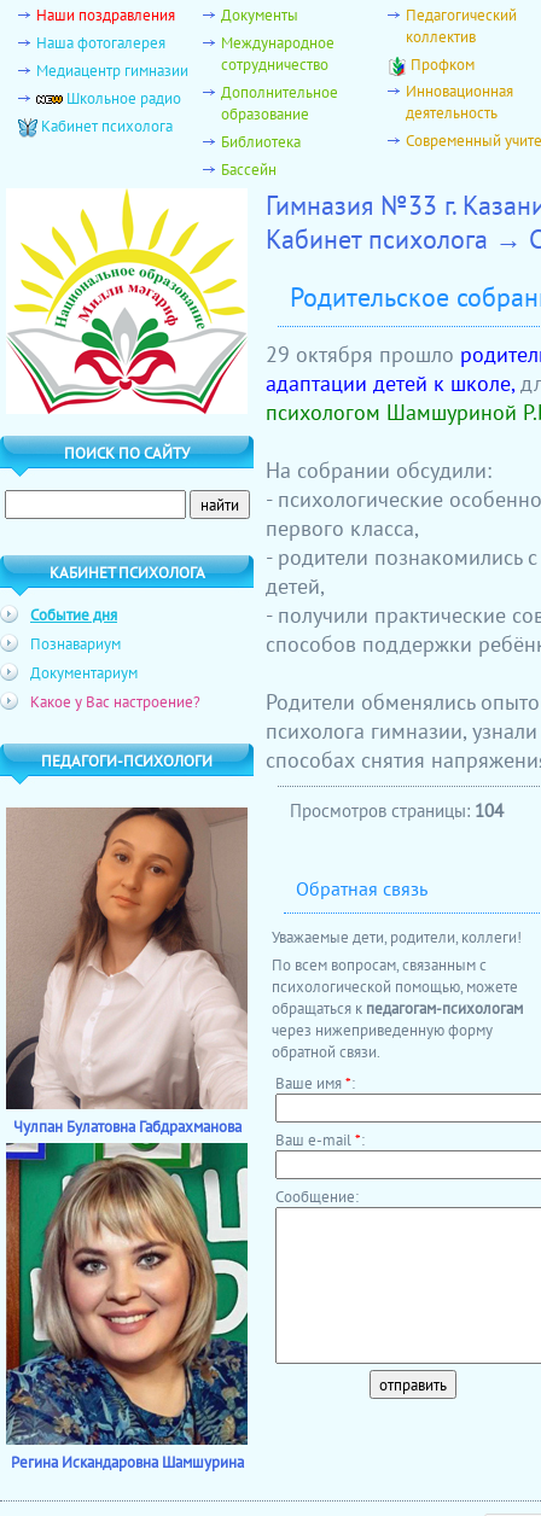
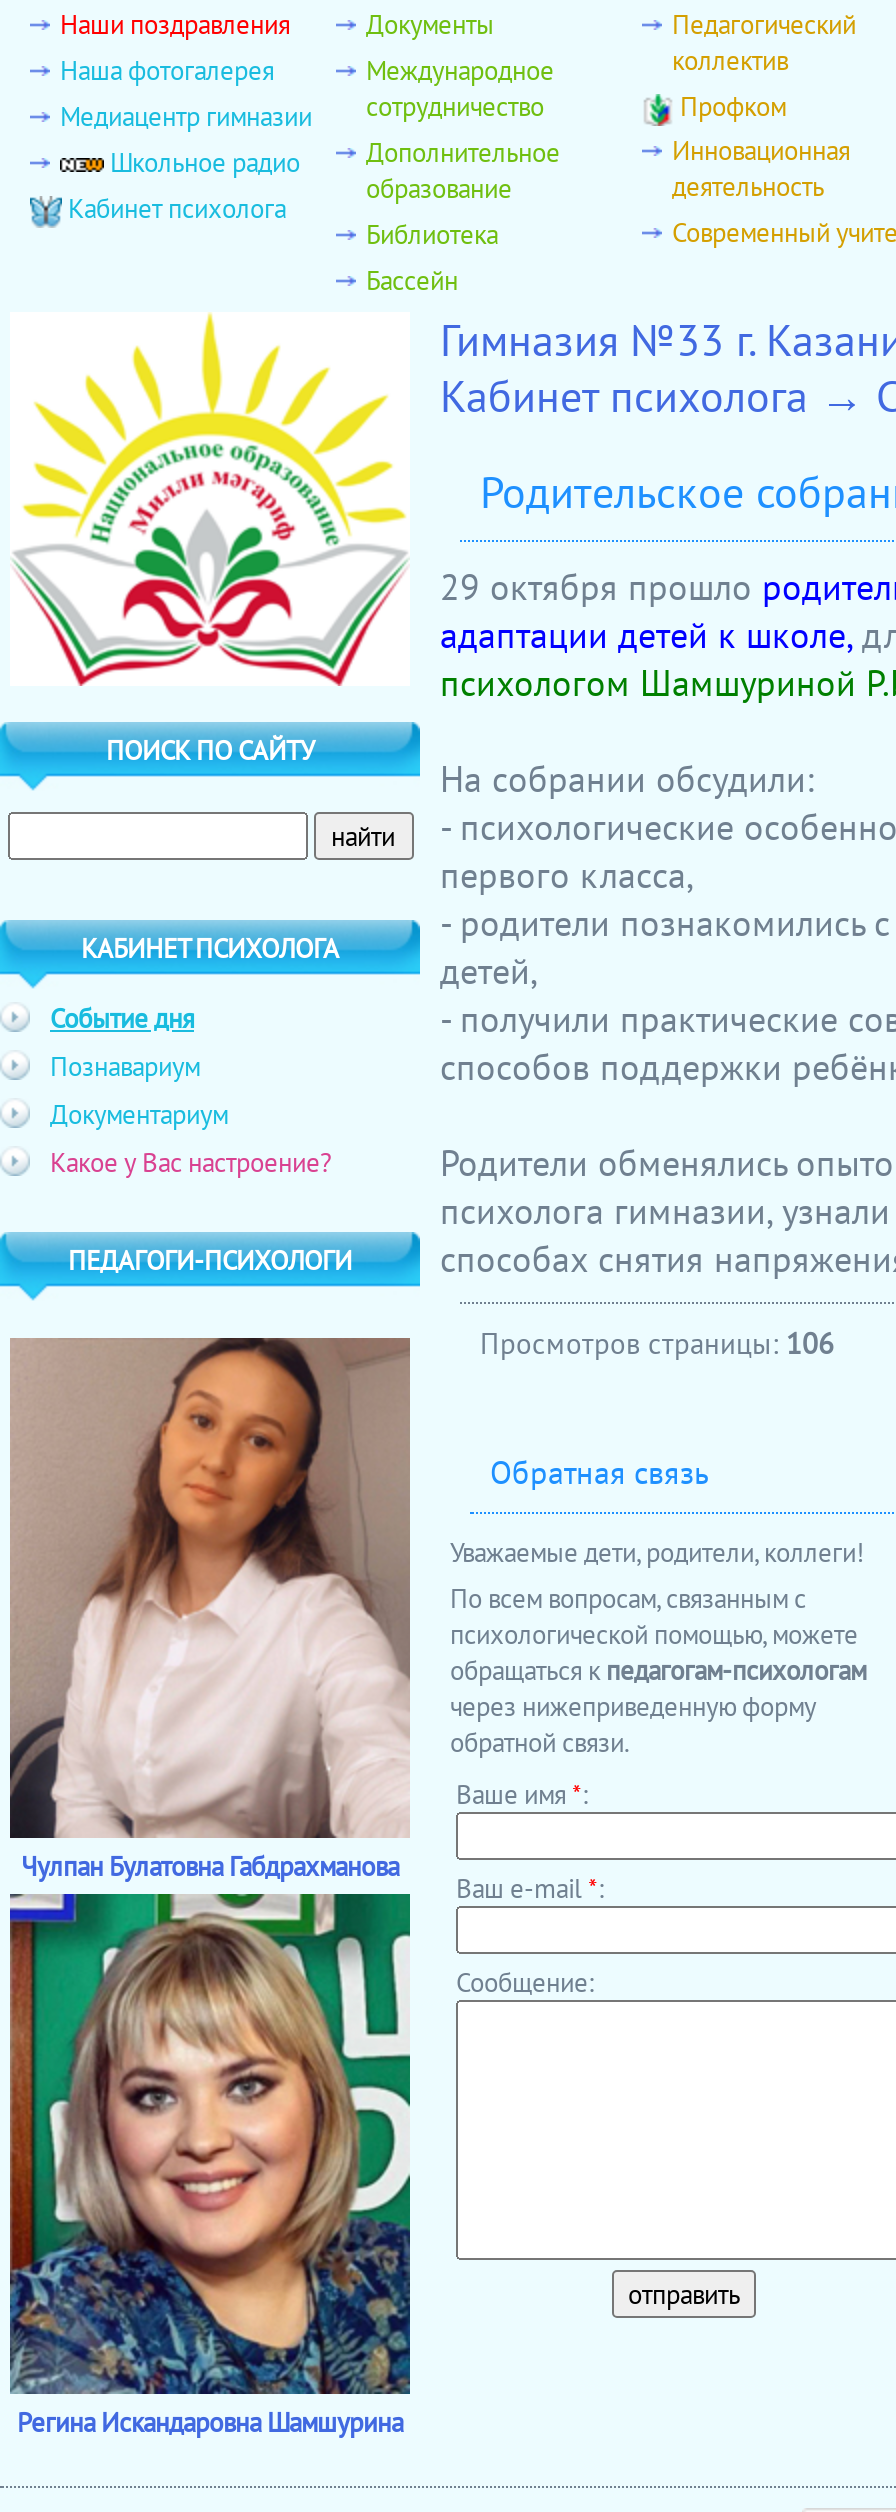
- Просмотров страницы: 104
+ Просмотров страницы: 106
